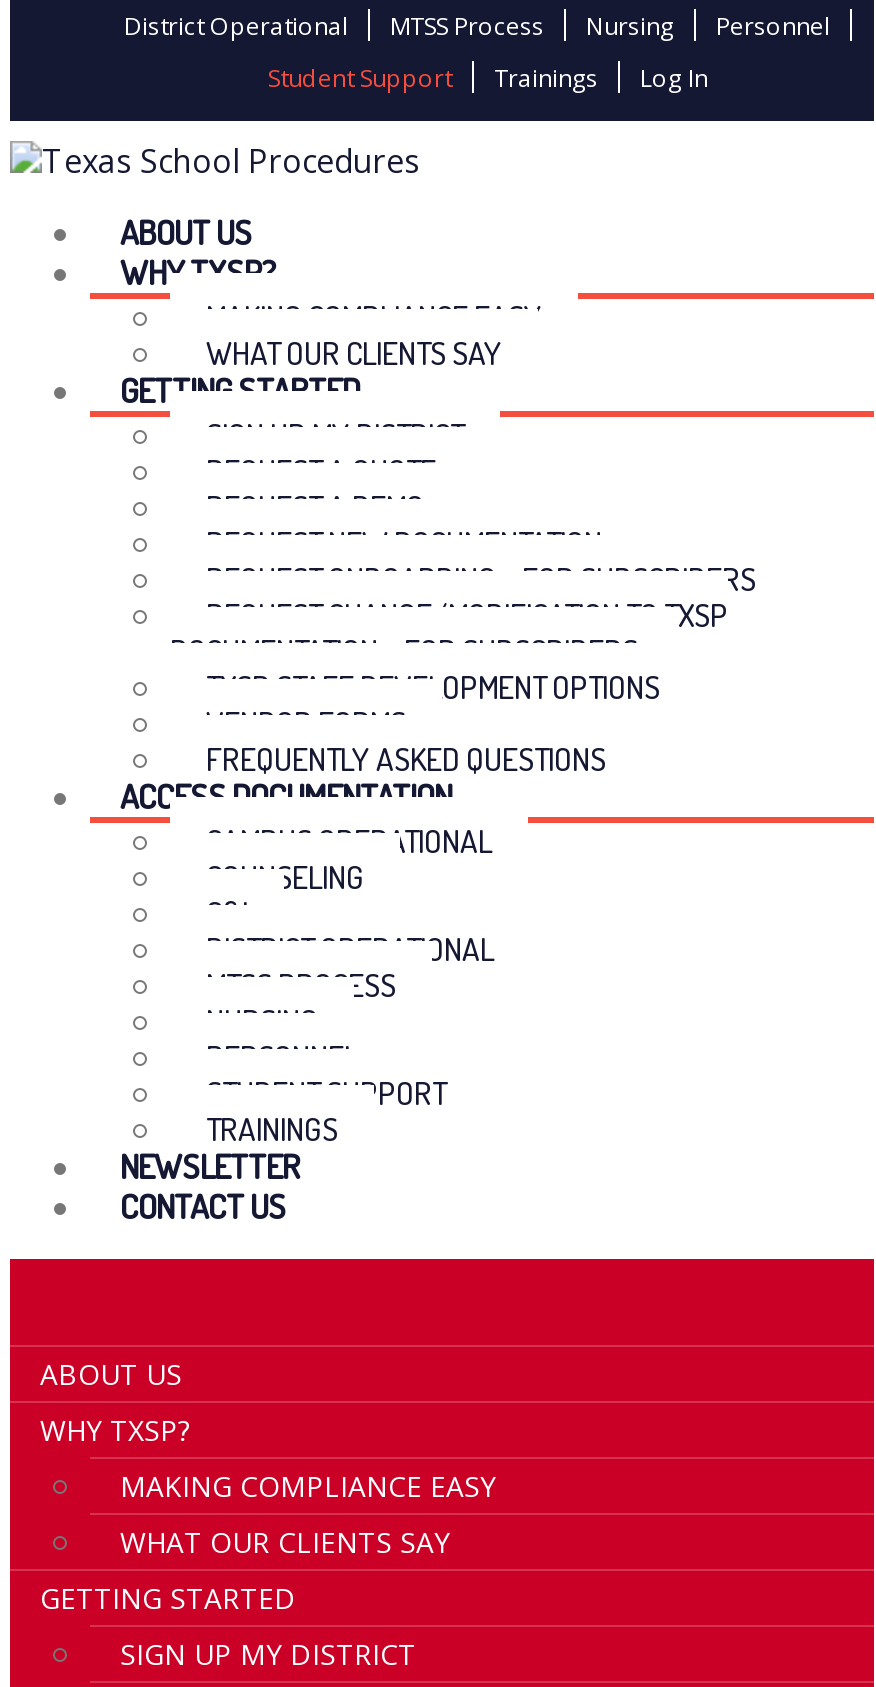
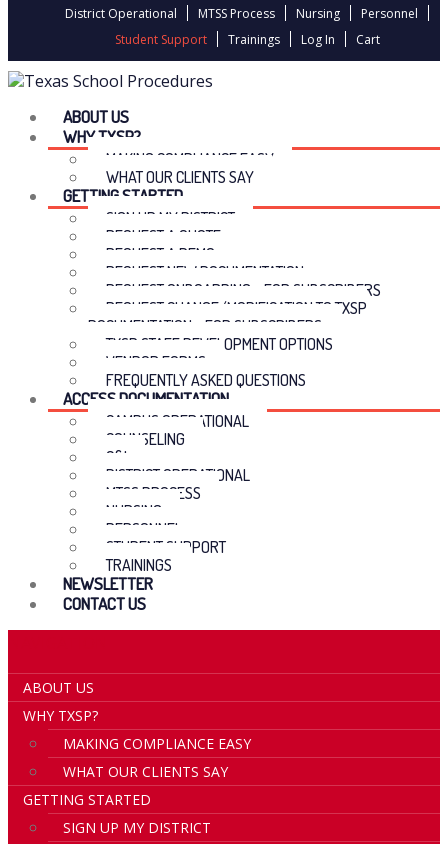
+ Cart
